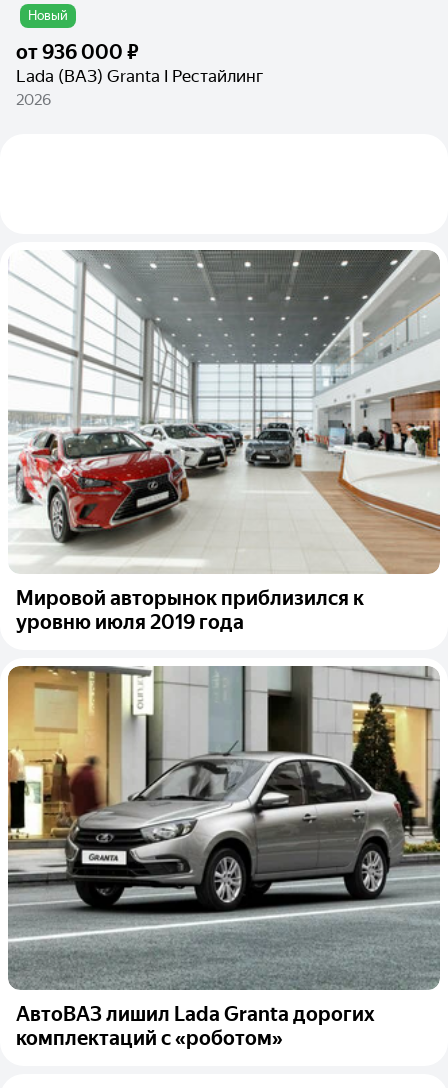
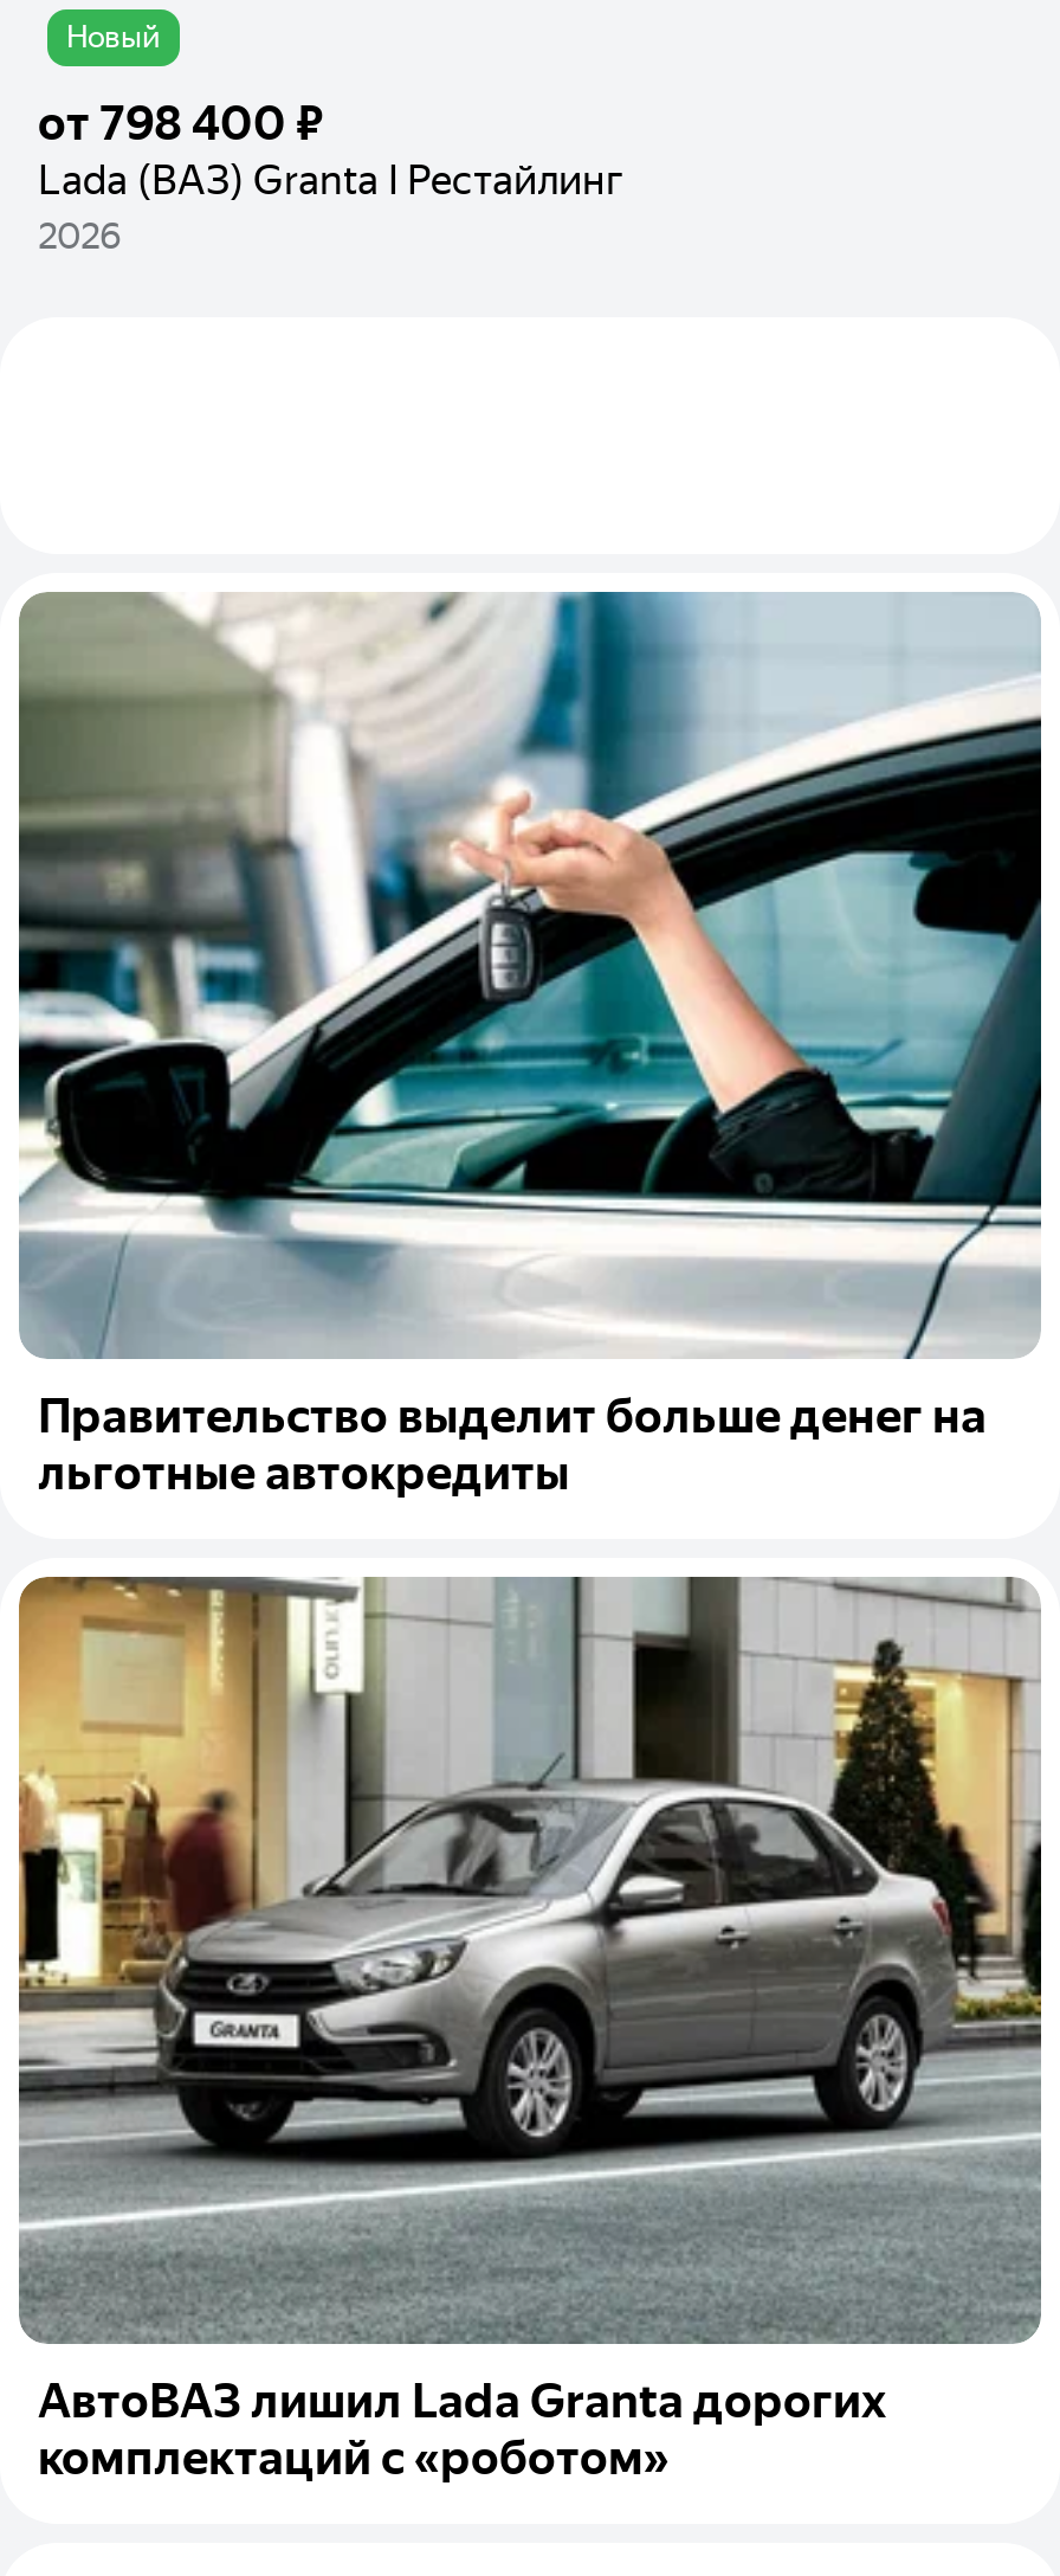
- от 936 000 ₽
+ от 798 400 ₽

- [image]
- Мировой авторынок приблизился к
- уровню июля 2019 года
+ [image]
+ Правительство выделит больше денег на
+ льготные автокредиты
